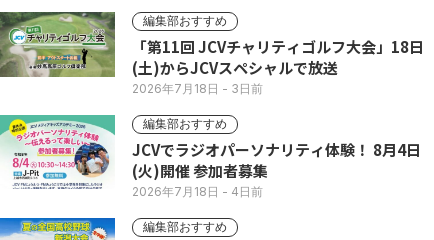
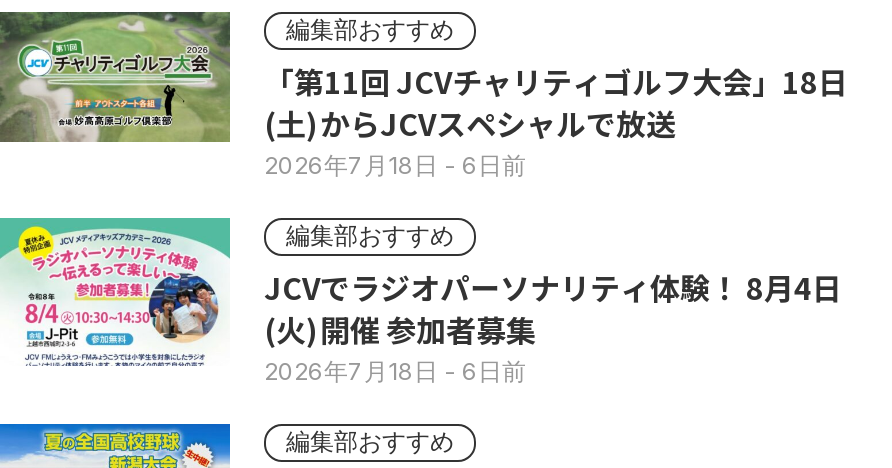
- 2026年7月18日- 3日前
+ 2026年7月18日- 6日前

- 2026年7月18日- 4日前
+ 2026年7月18日- 6日前
